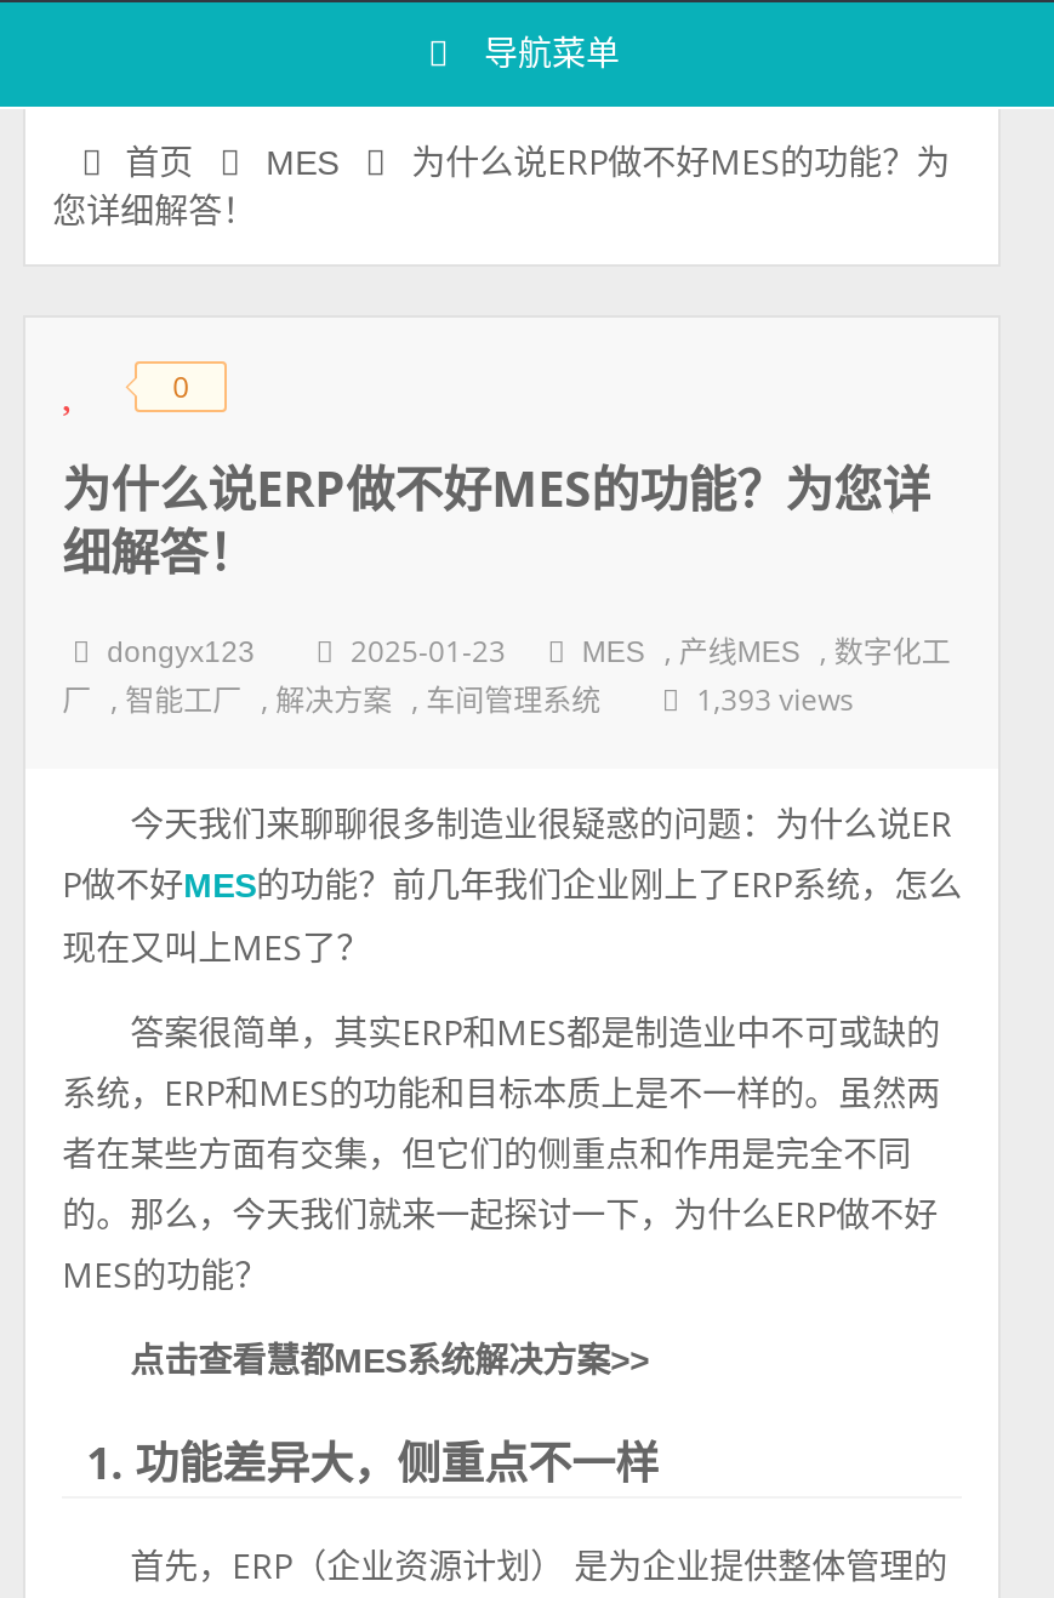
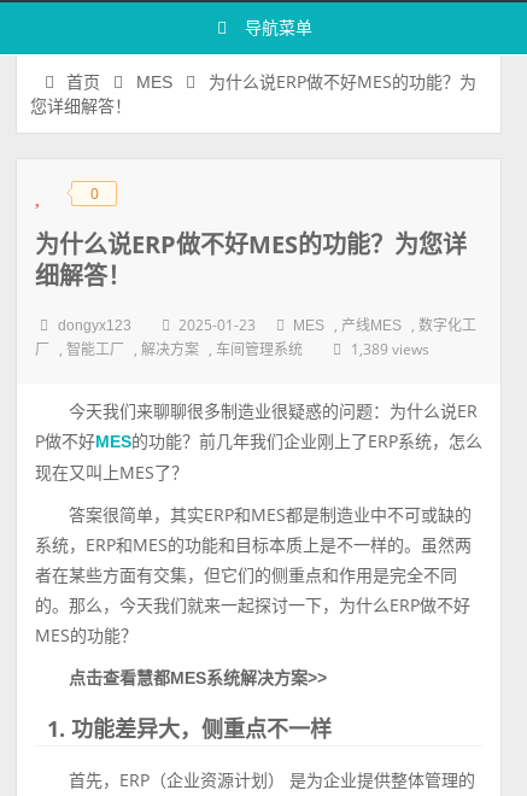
- 1,393 views
+ 1,389 views
